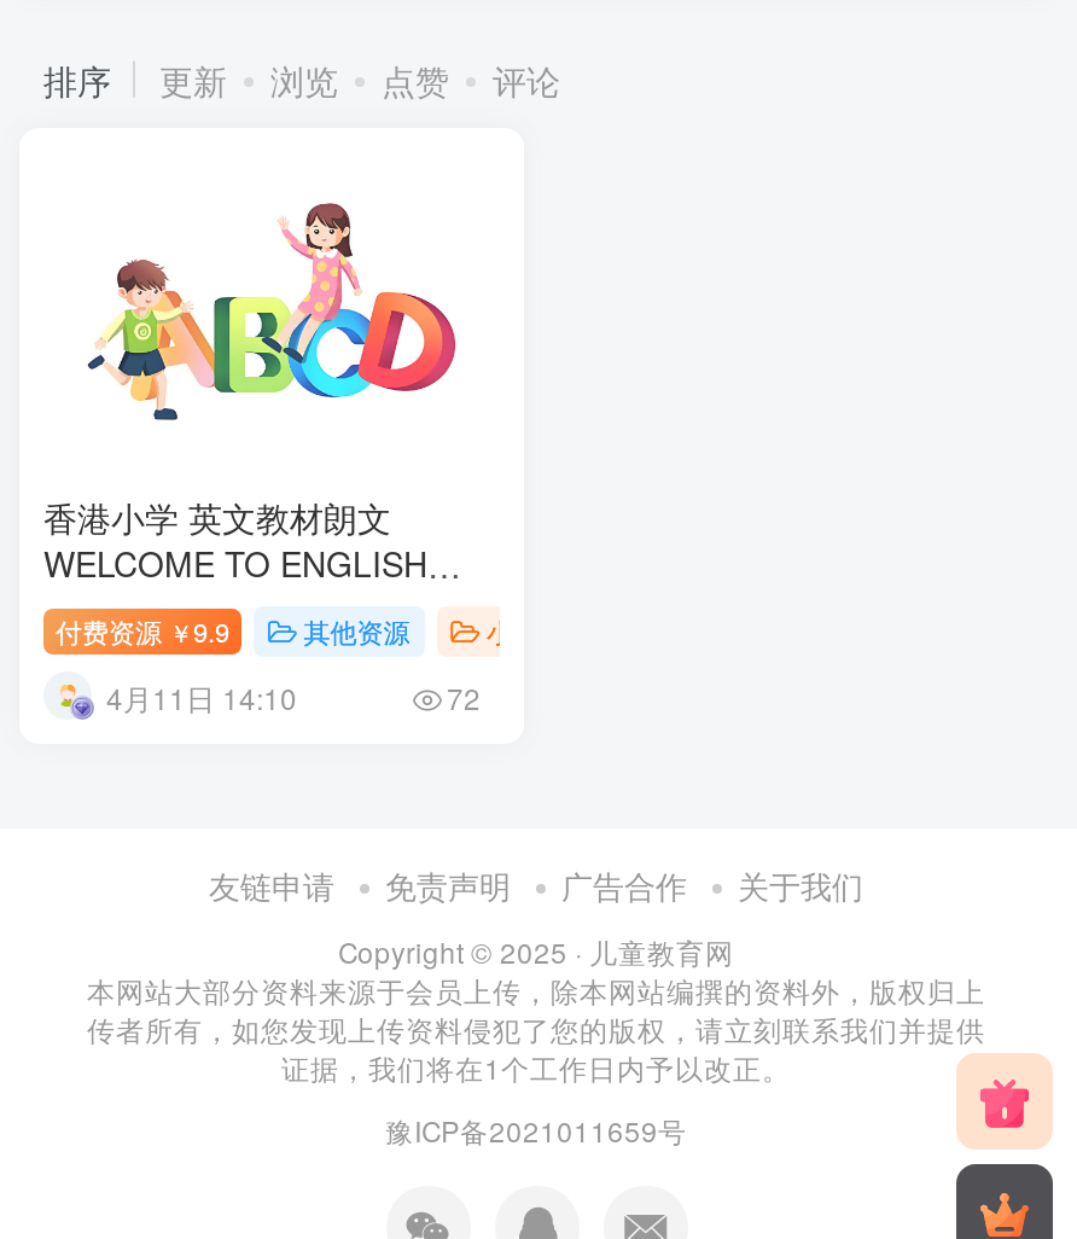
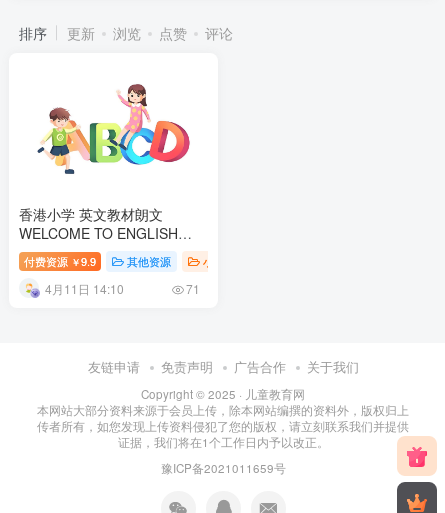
- 72
+ 71
